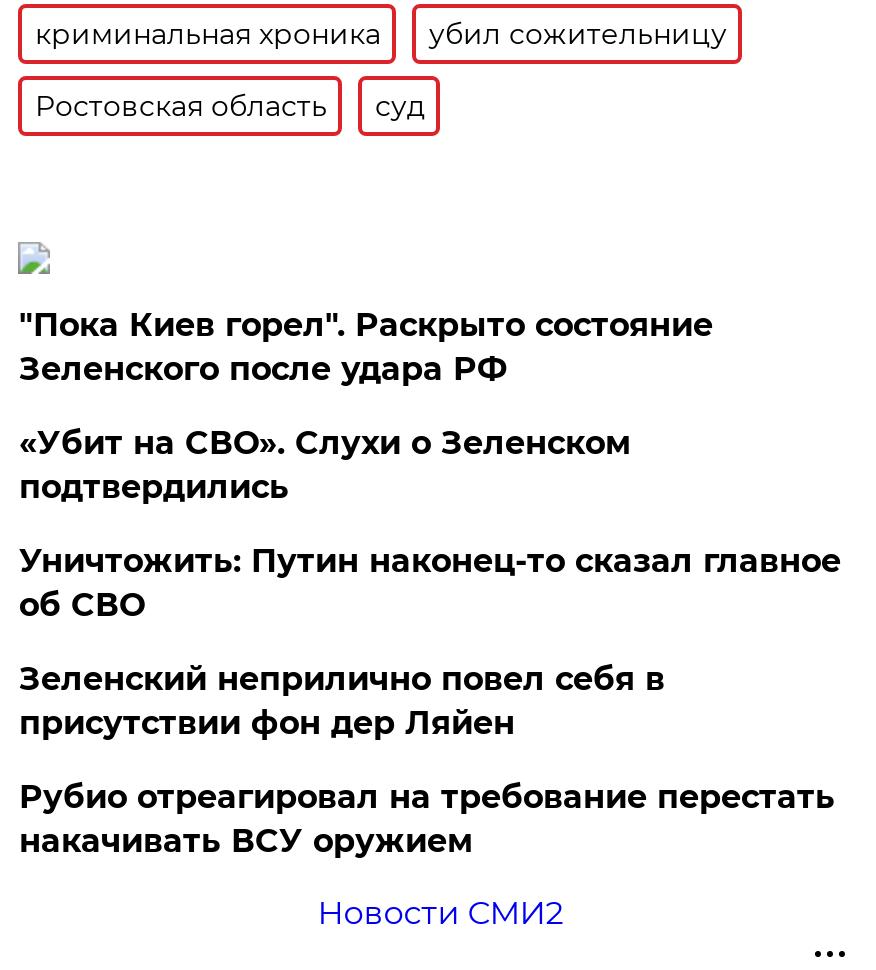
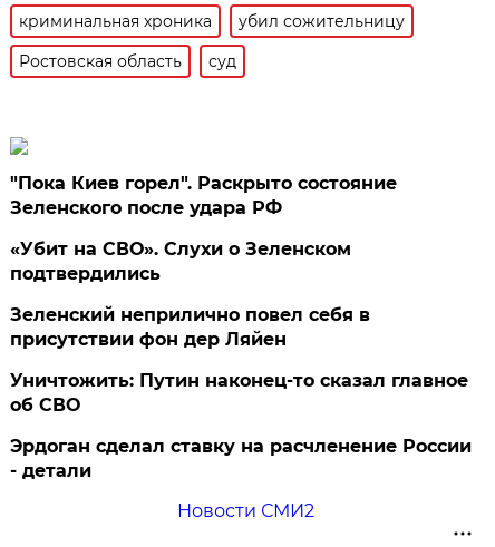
moved down: Уничтожить: Путин наконец-то сказал главное | об СВО

moved up: Зеленский неприлично повел cебя в | присутствии фон дер Ляйен

- Рубио отреагировал на требование перестать
- накачивать ВСУ оружием
+ Эрдоган сделал ставку на расчленение России
+ - детали
